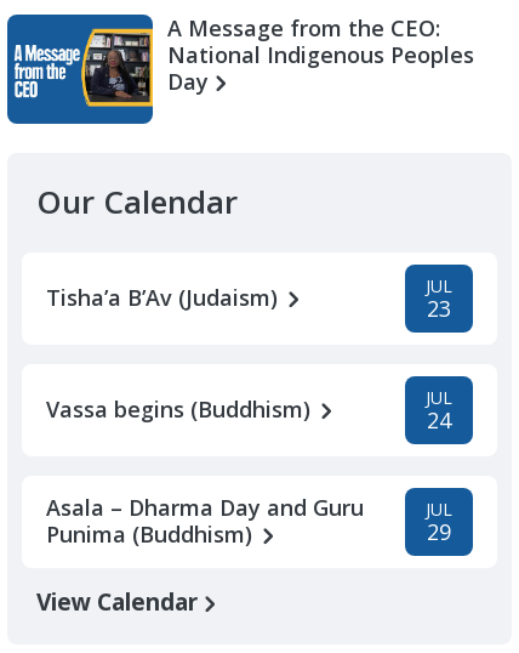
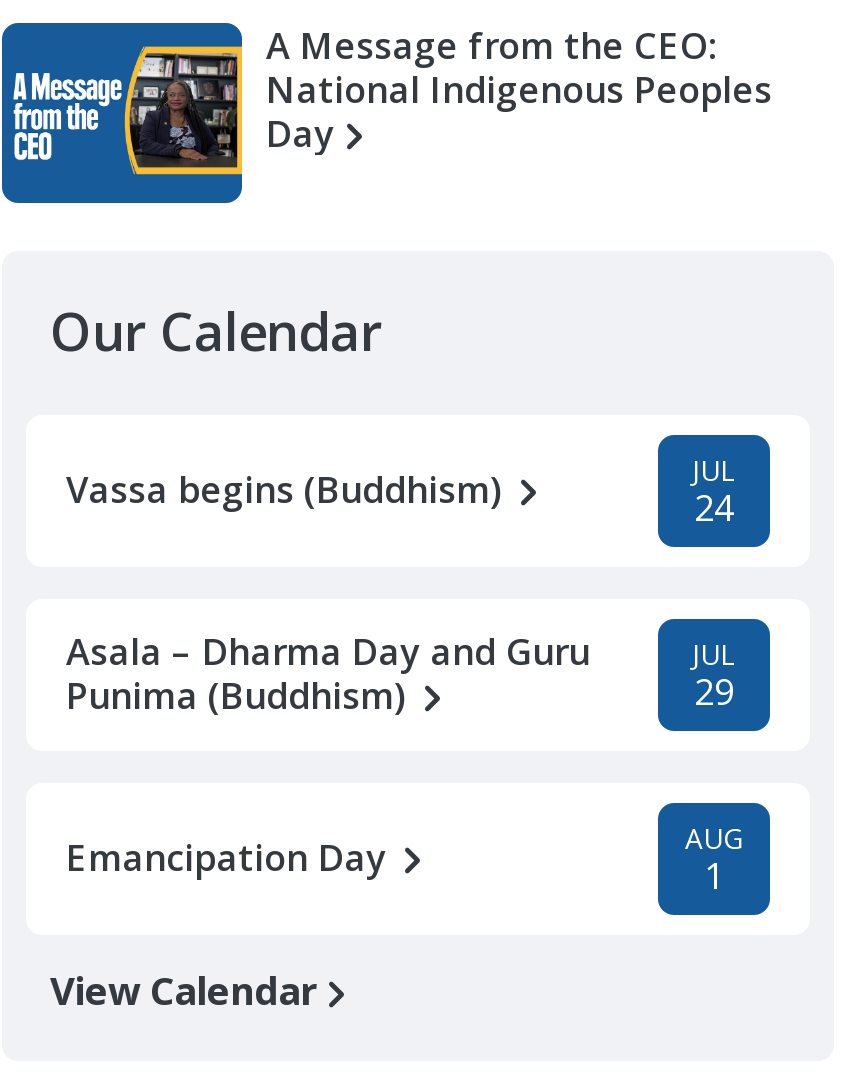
- Tisha’a B’Av (Judaism)
- JUL
- 23

moved up: Vassa begins (Buddhism) | JUL | 24 | Asala – Dharma Day and Guru | Punima (Buddhism) | JUL | 29

+ Emancipation Day
+ AUG
+ 1
